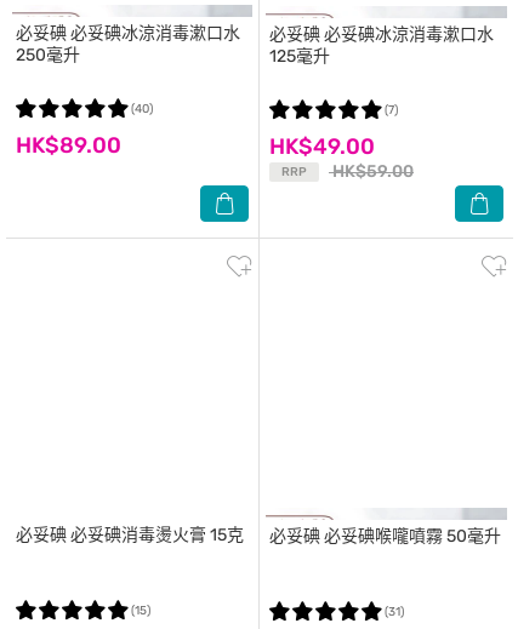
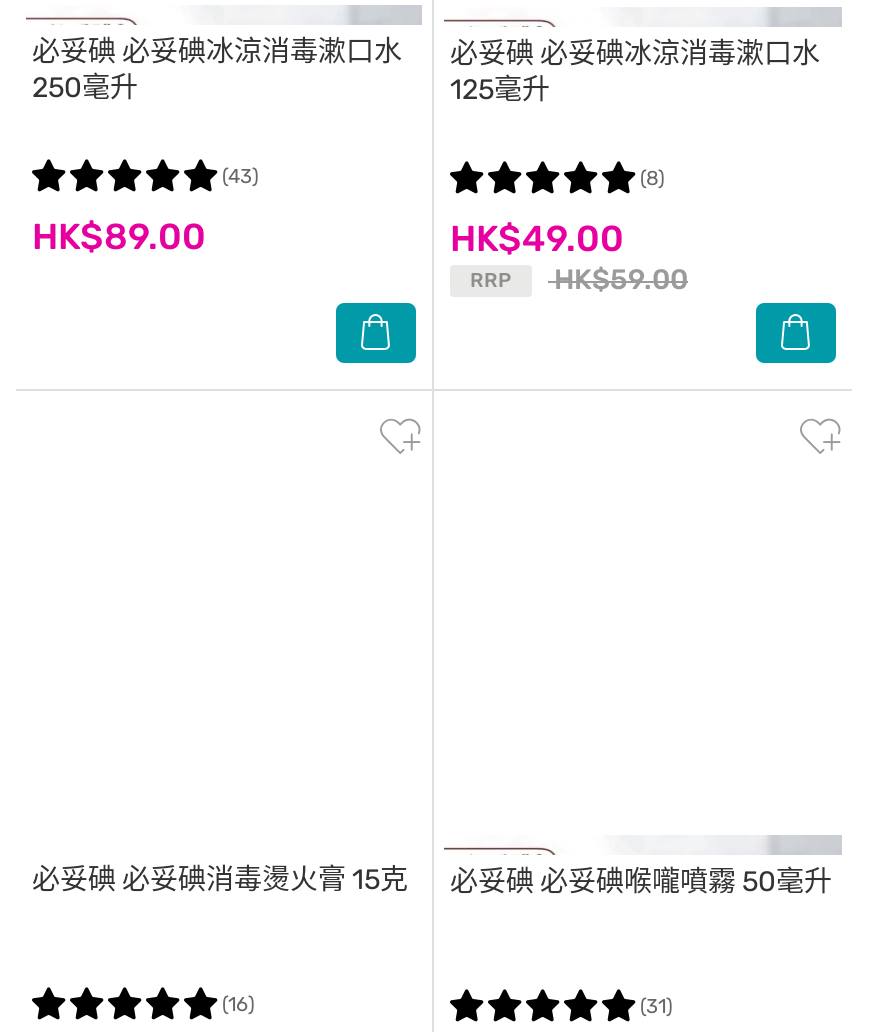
- (40)
+ (43)

- (7)
+ (8)

- (15)
+ (16)
